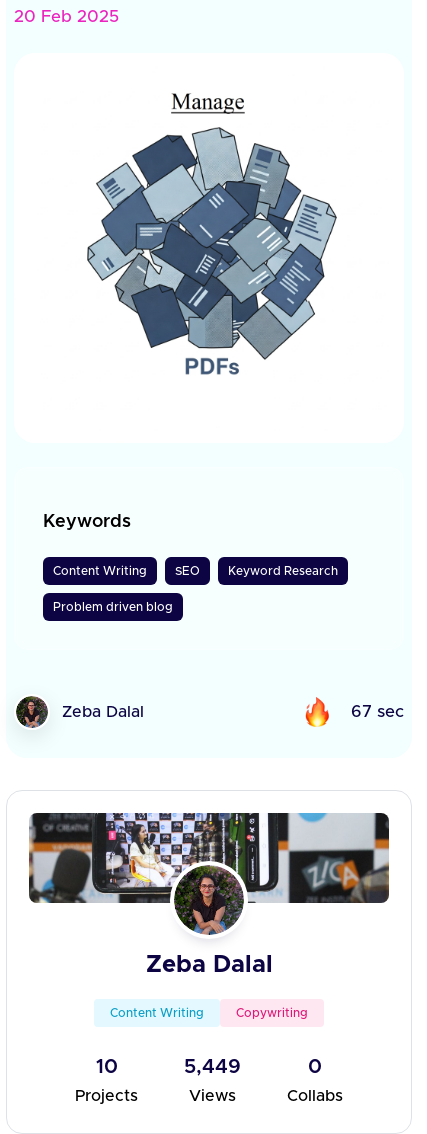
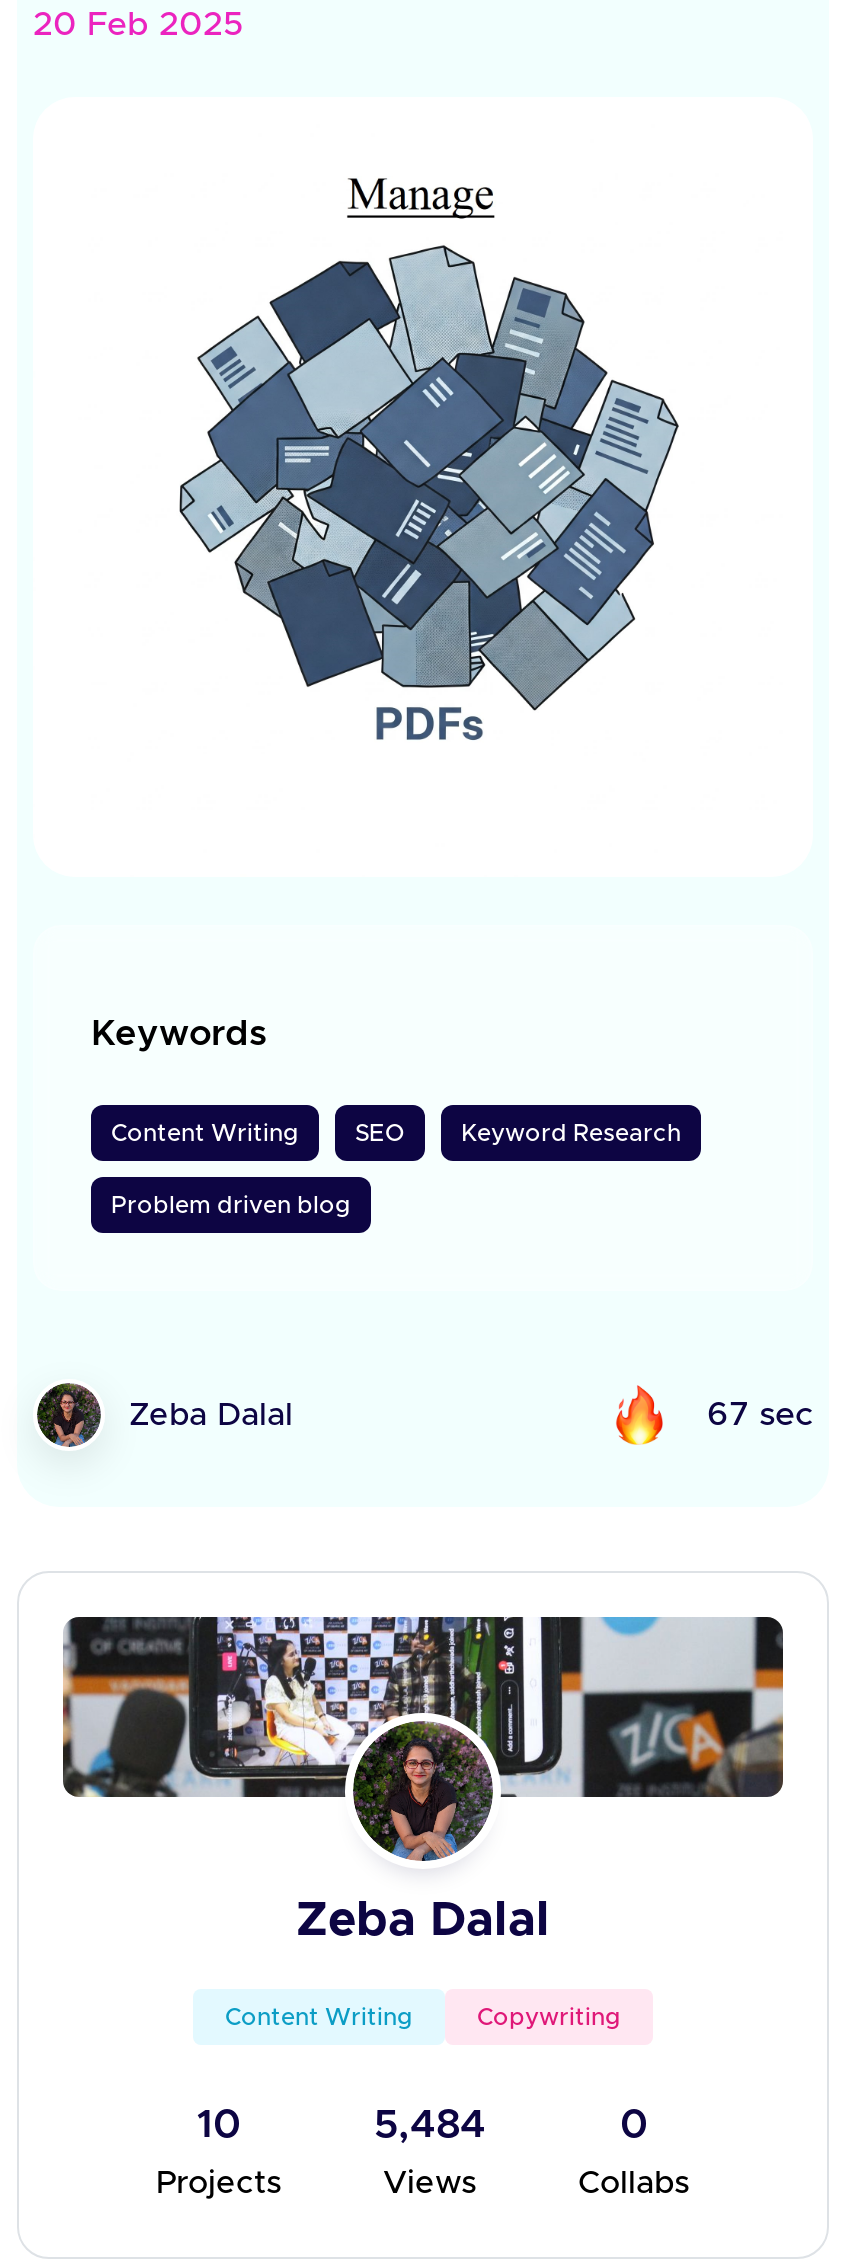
- 5,449
+ 5,484
